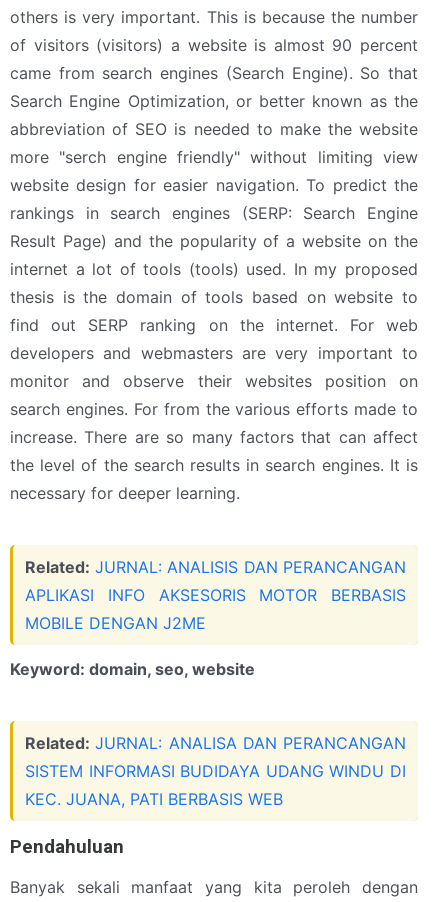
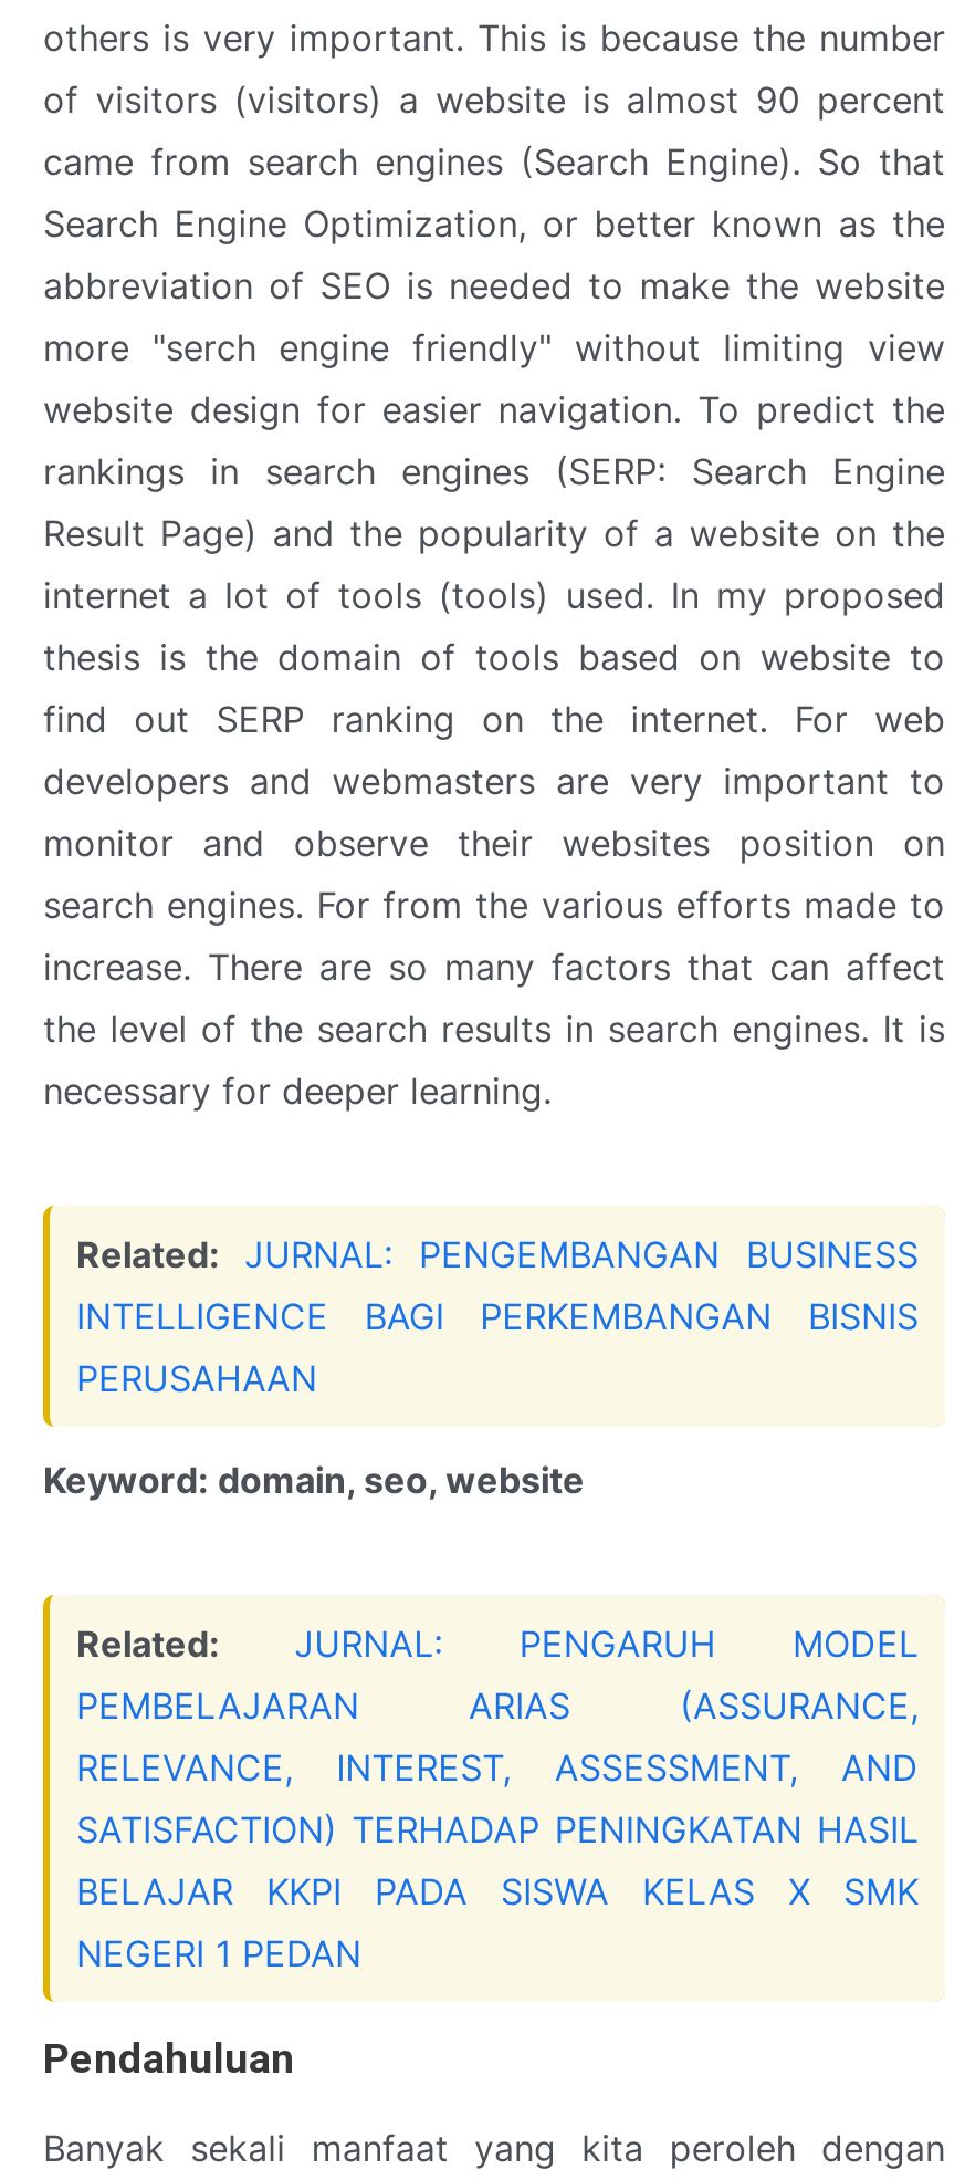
- Related: JURNAL: ANALISIS DAN PERANCANGAN
- APLIKASI INFO AKSESORIS MOTOR BERBASIS
- MOBILE DENGAN J2ME
+ Related: JURNAL: PENGEMBANGAN BUSINESS
+ INTELLIGENCE BAGI PERKEMBANGAN BISNIS
+ PERUSAHAAN

- Related: JURNAL: ANALISA DAN PERANCANGAN
- SISTEM INFORMASI BUDIDAYA UDANG WINDU DI
- KEC. JUANA, PATI BERBASIS WEB
+ Related: JURNAL: PENGARUH MODEL
+ PEMBELAJARAN ARIAS (ASSURANCE,
+ RELEVANCE, INTEREST, ASSESSMENT, AND
+ SATISFACTION) TERHADAP PENINGKATAN HASIL
+ BELAJAR KKPI PADA SISWA KELAS X SMK
+ NEGERI 1 PEDAN
